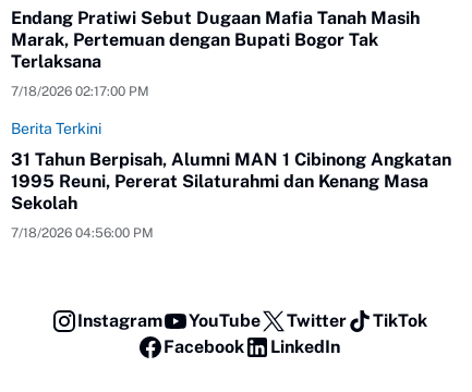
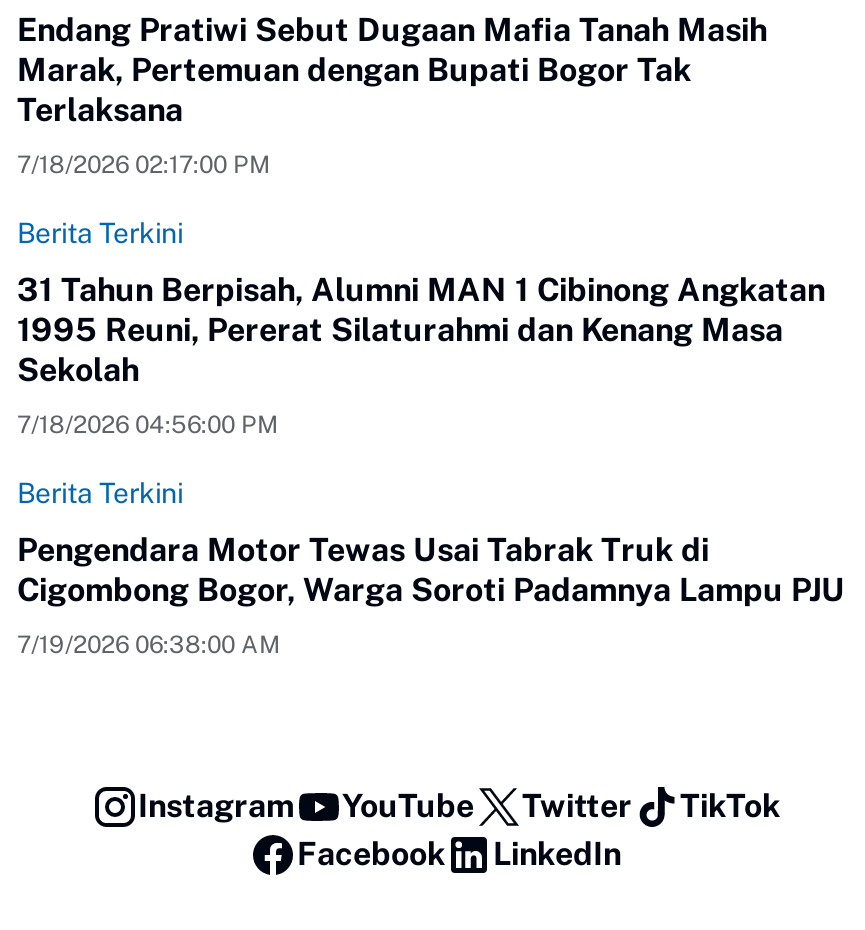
+ Berita Terkini
+ Pengendara Motor Tewas Usai Tabrak Truk di
+ Cigombong Bogor, Warga Soroti Padamnya Lampu PJU
+ 7/19/2026 06:38:00 AM
